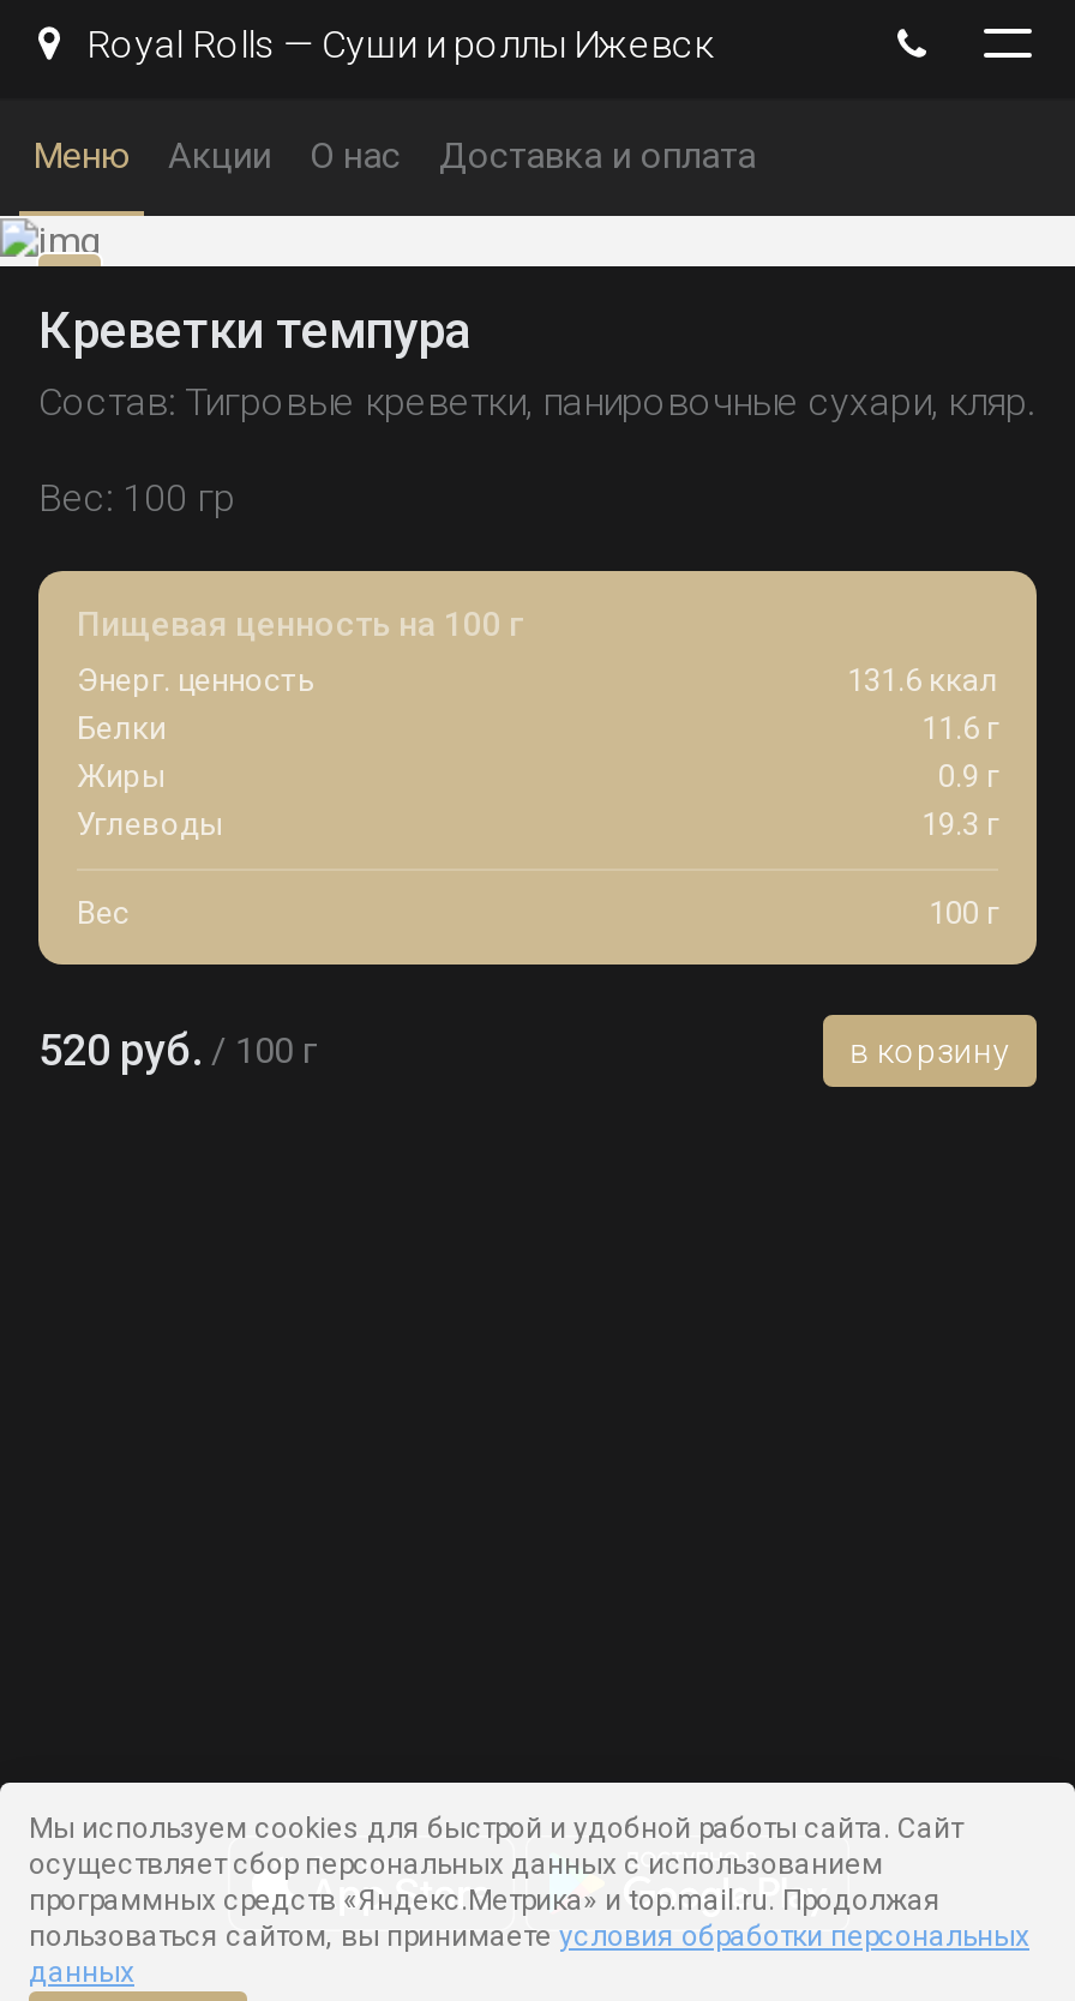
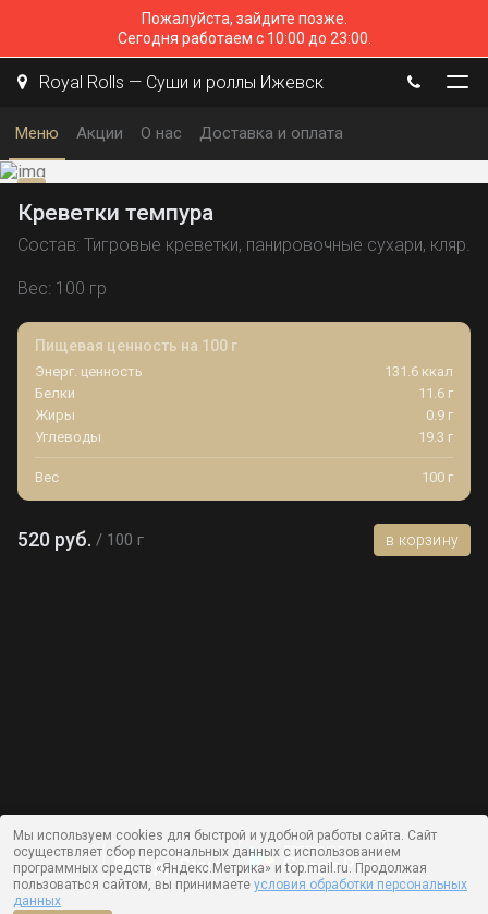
+ Пожалуйста, зайдите позже.
+ Сегодня работаем с 10:00 до 23:00.

moved down: Royal Rolls — Суши и роллы Ижевск | Меню | Акции | ... | 100 г | в корзину
